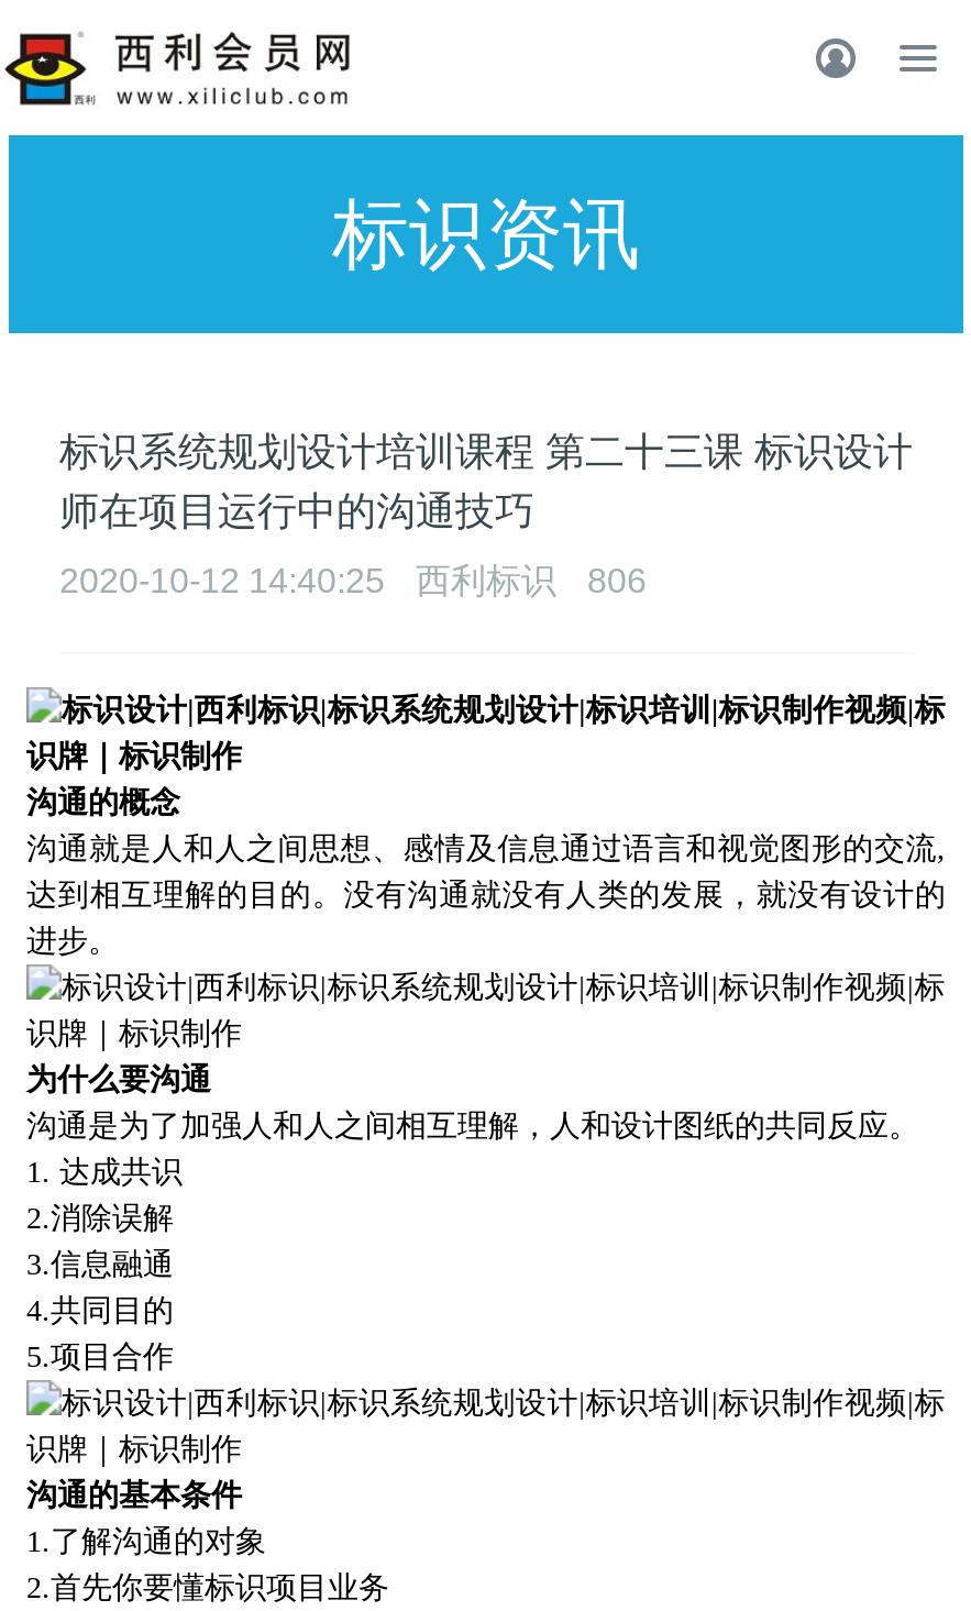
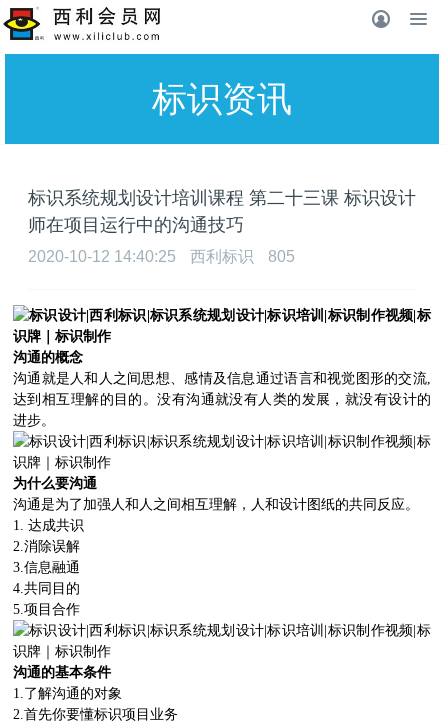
- 2020-10-12 14:40:25 西利标识 806
+ 2020-10-12 14:40:25 西利标识 805
